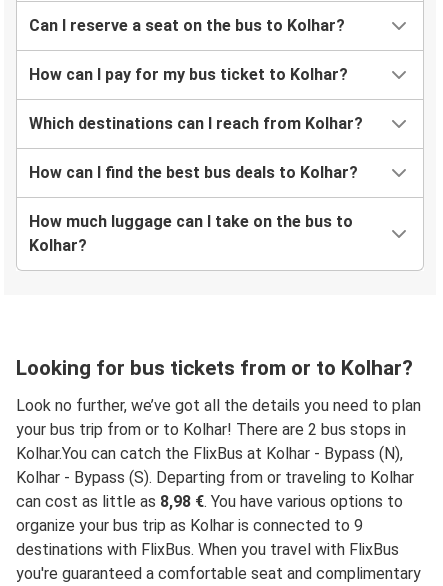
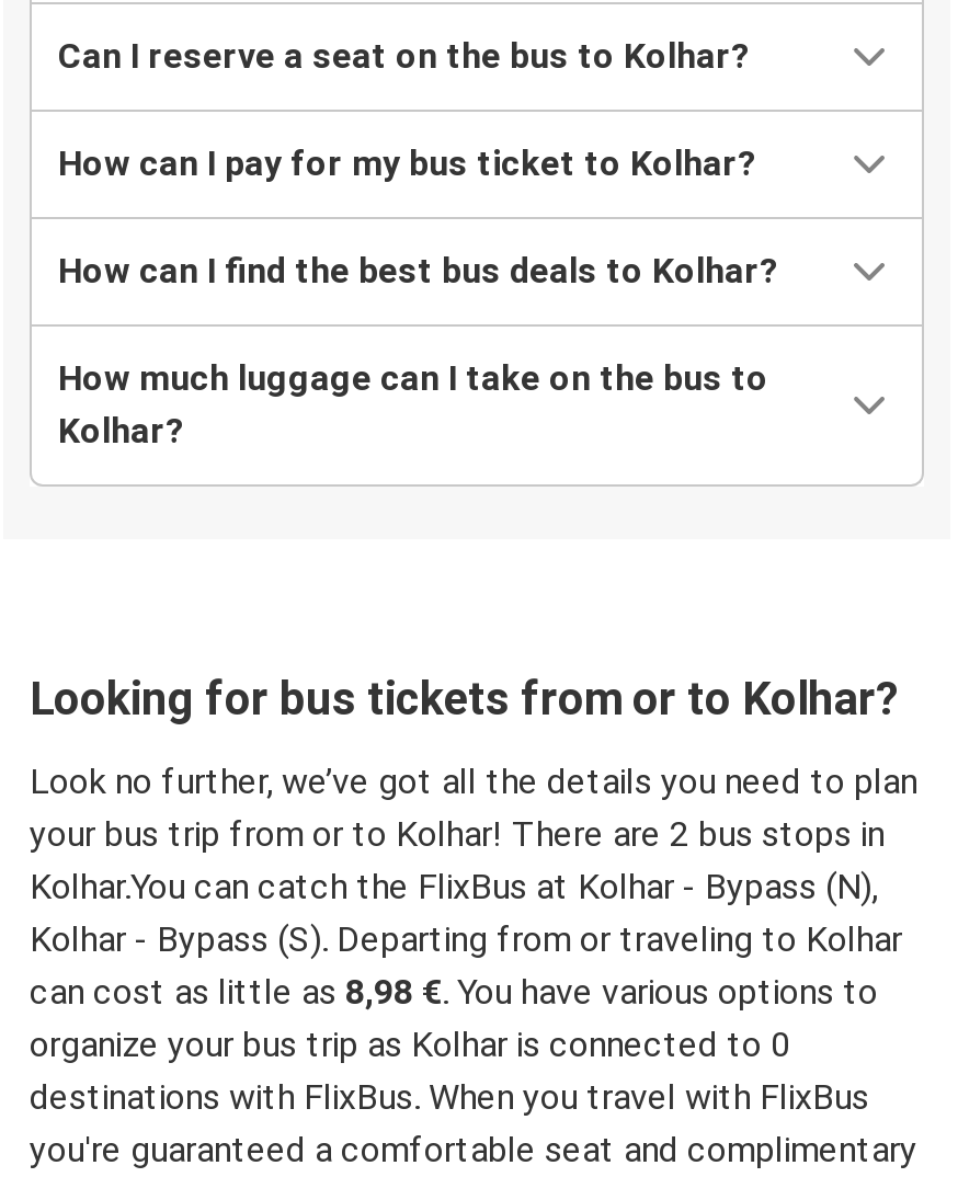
- Which destinations can I reach from Kolhar?

- organize your bus trip as Kolhar is connected to 9
+ organize your bus trip as Kolhar is connected to 0
